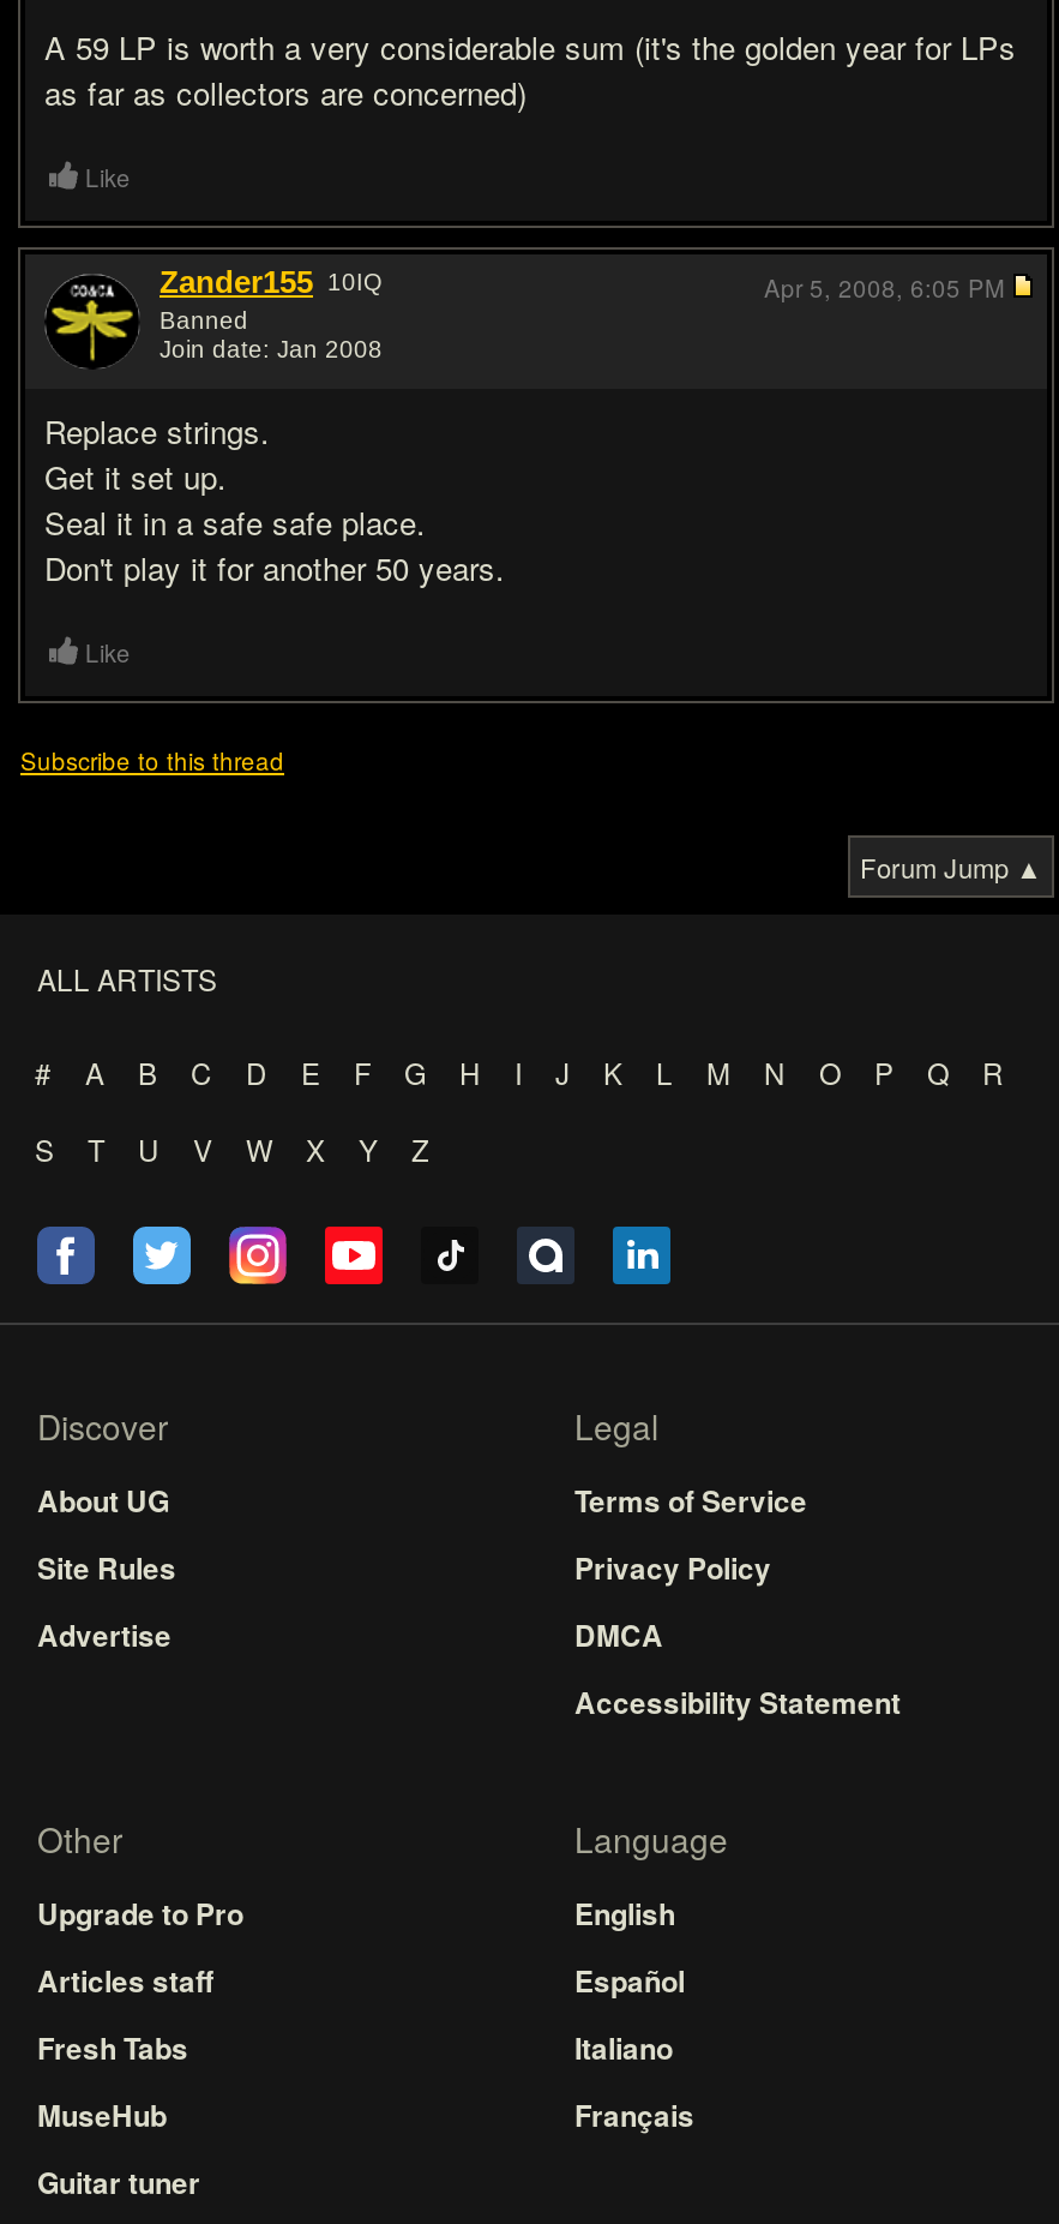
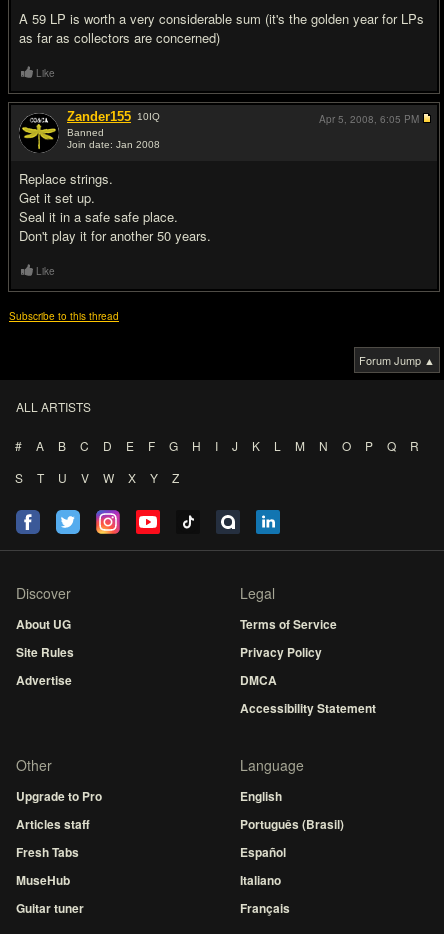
moved down: Español | Italiano | Français

+ Português (Brasil)
